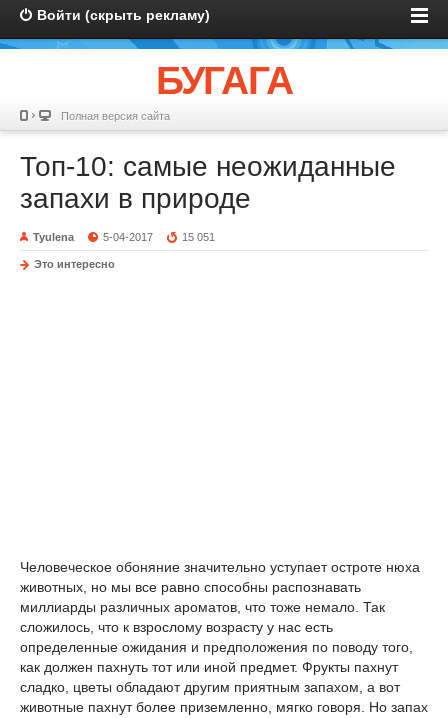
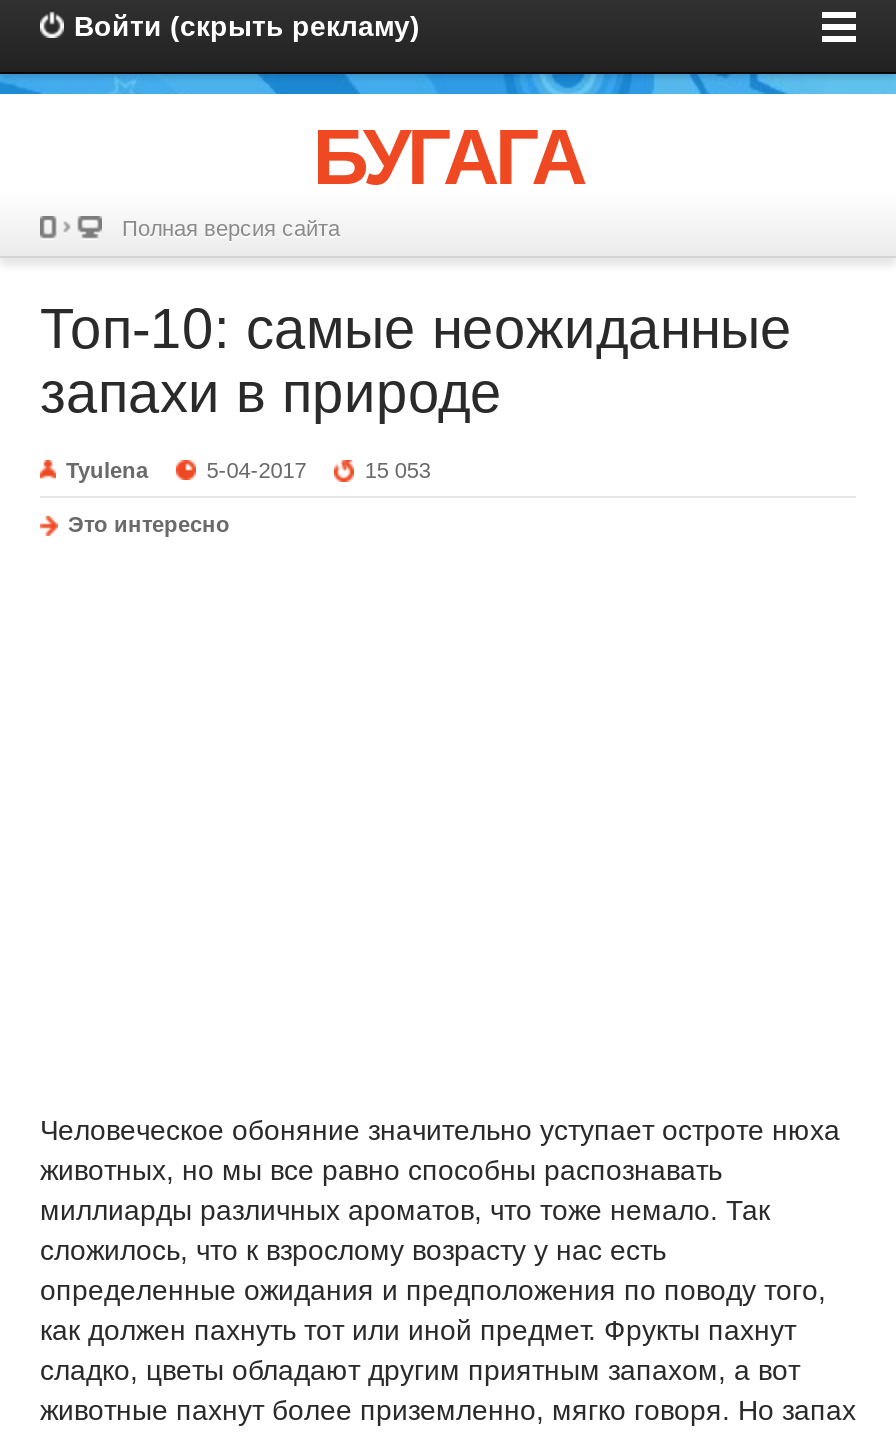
- 15 051
+ 15 053
